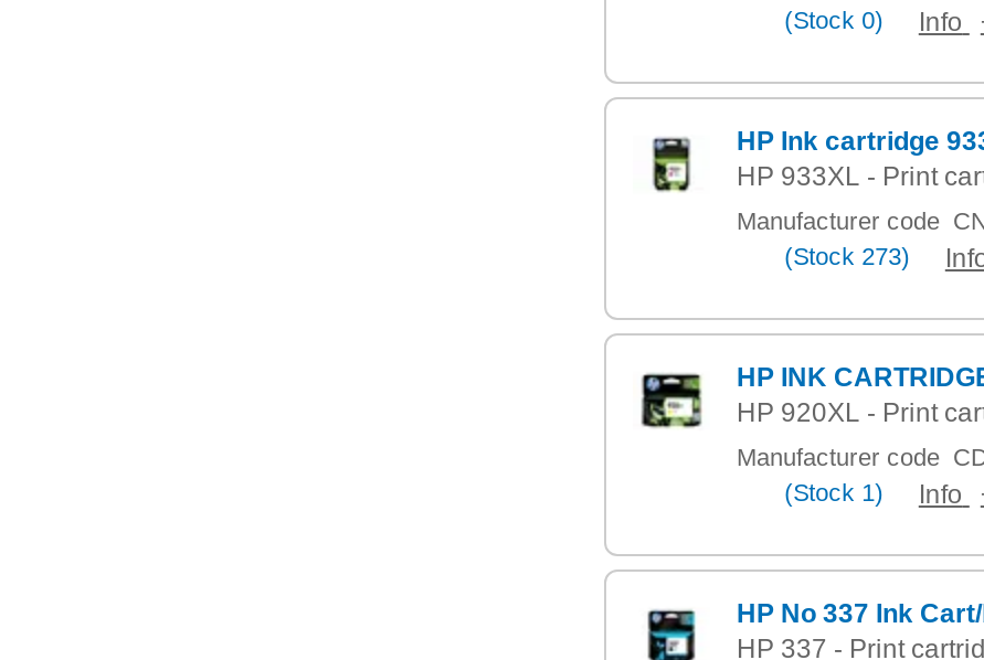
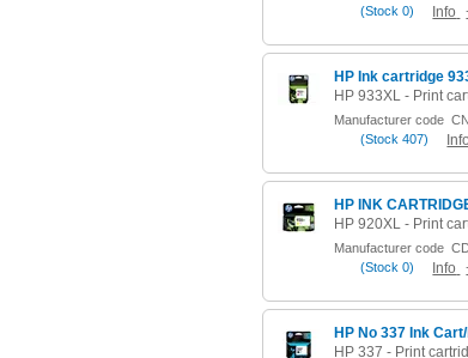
- (Stock 273)
+ (Stock 407)

- (Stock 1)
+ (Stock 0)
